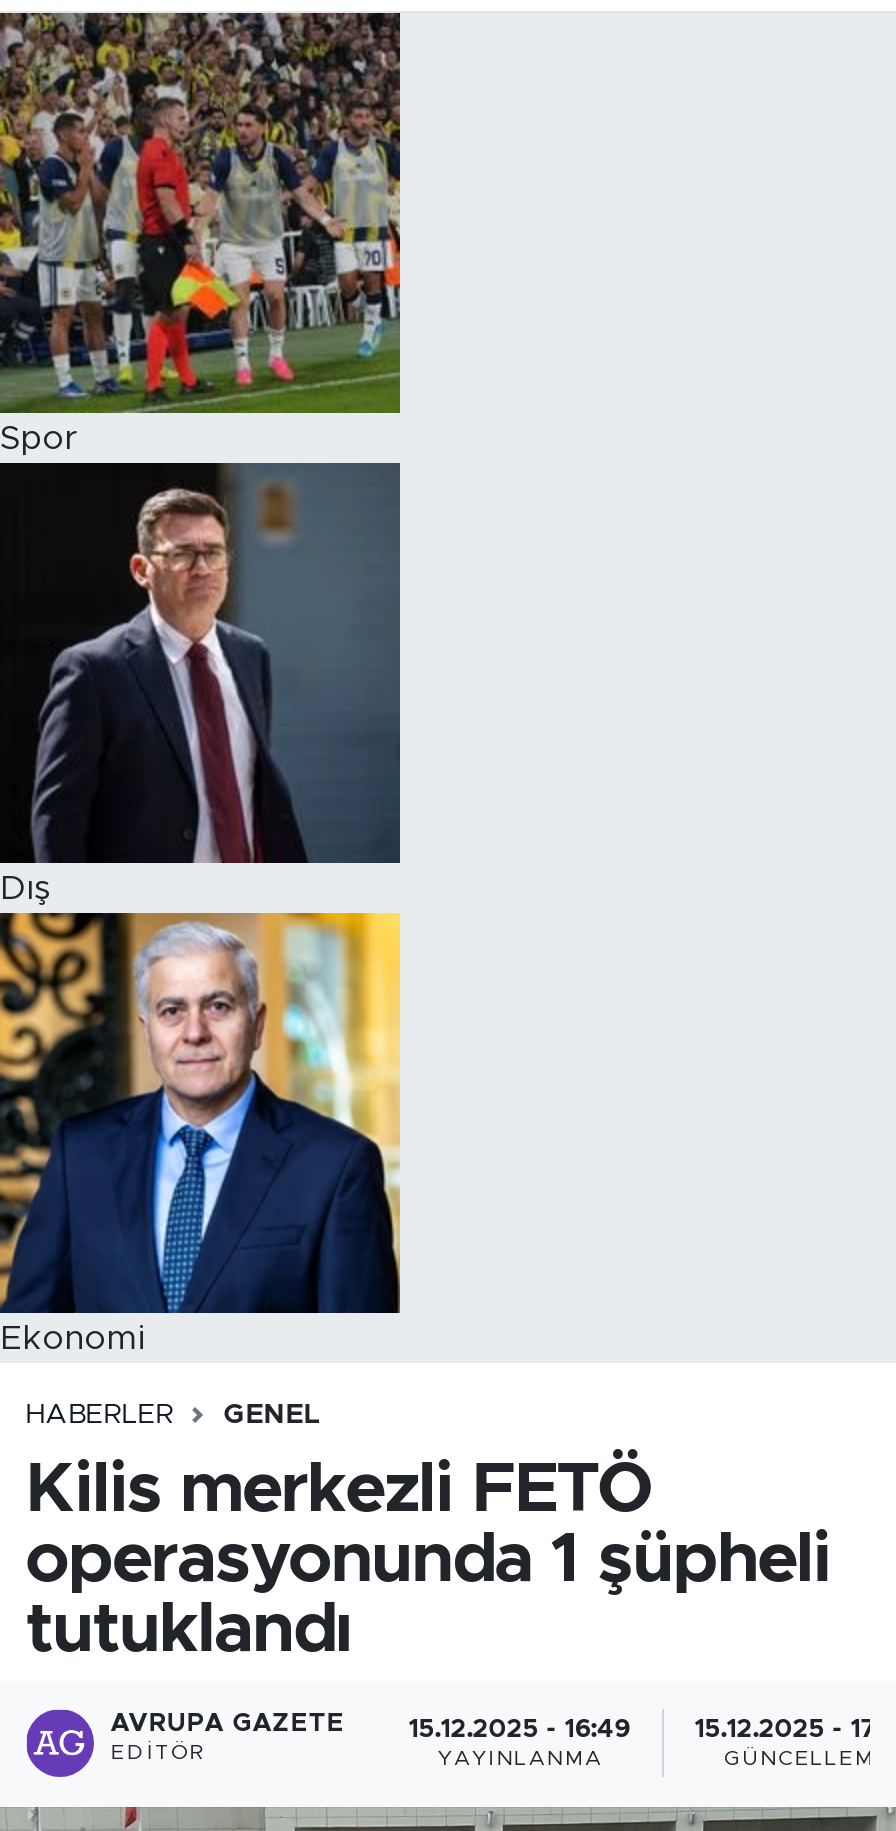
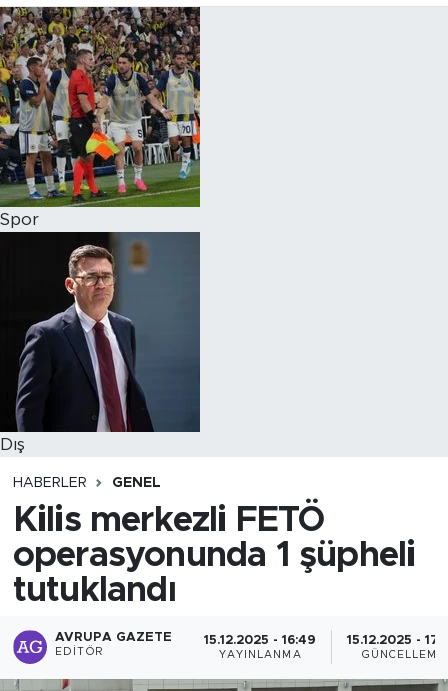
- [image]
- Ekonomi
